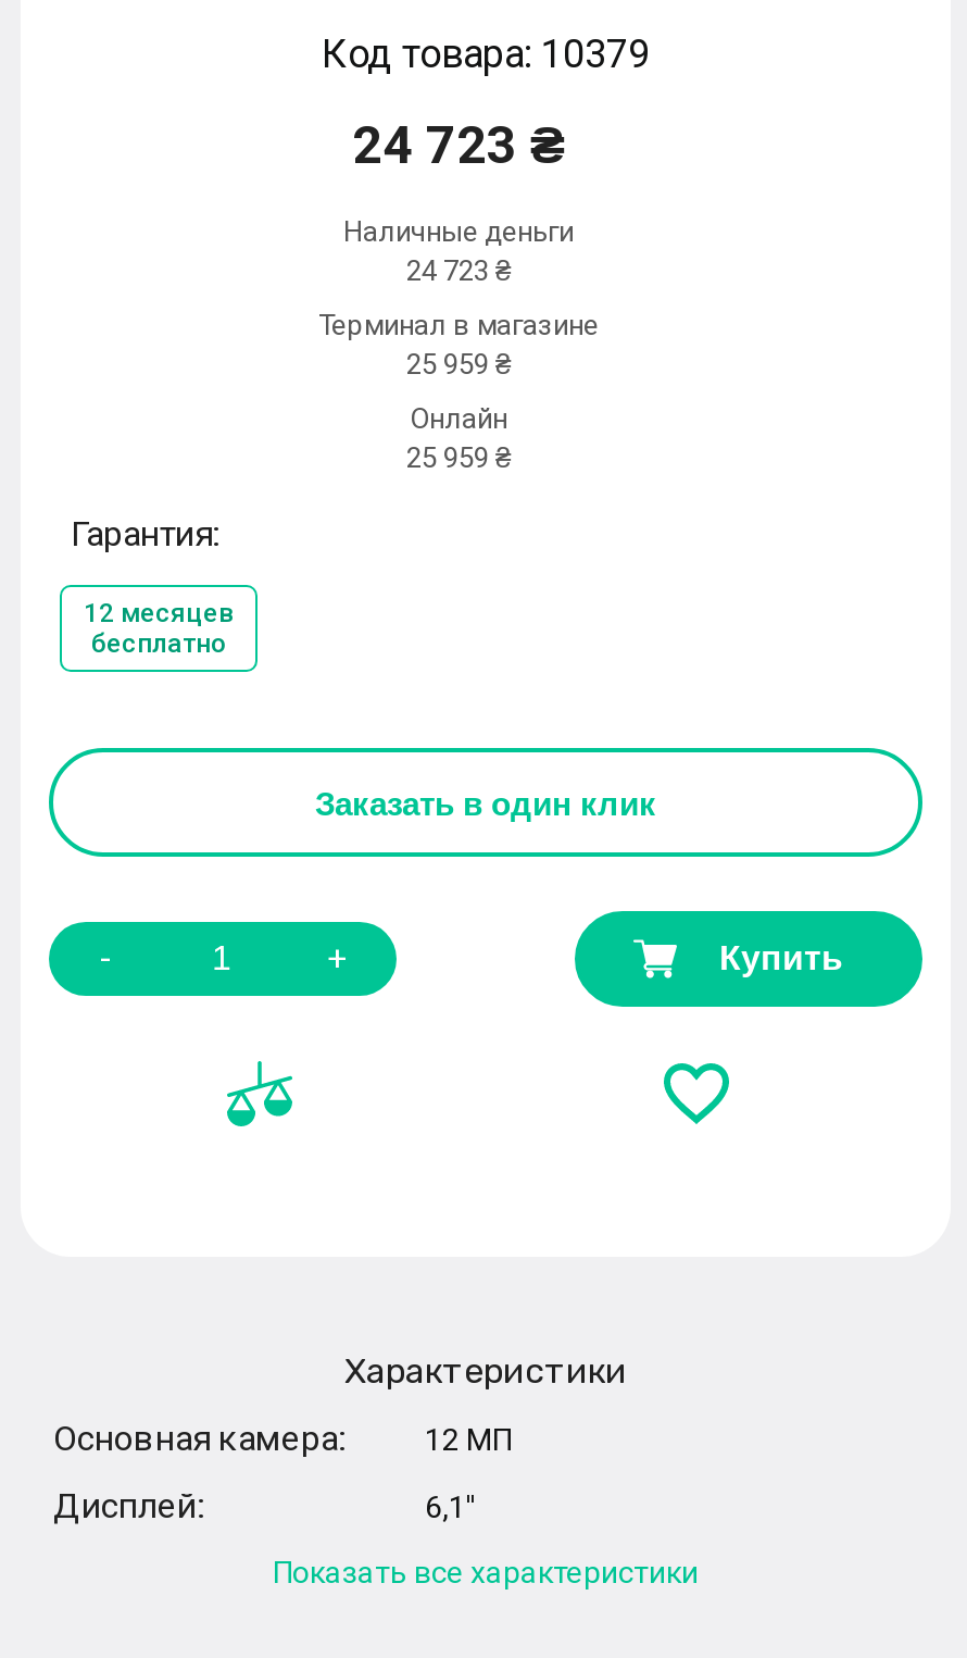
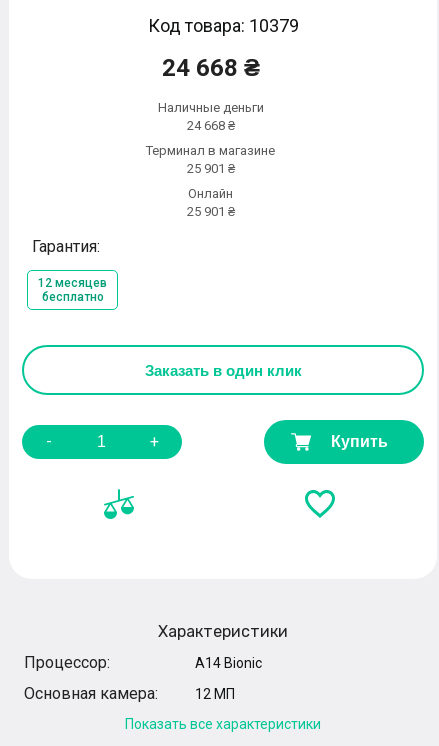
- 24 723 ₴
+ 24 668 ₴

- 24 723 ₴
+ 24 668 ₴

- 25 959 ₴
+ 25 901 ₴

- 25 959 ₴
+ 25 901 ₴

+ Процессор:
+ A14 Bionic

moved down: Основная камера: | 12 МП

- Дисплей:
- 6,1''
